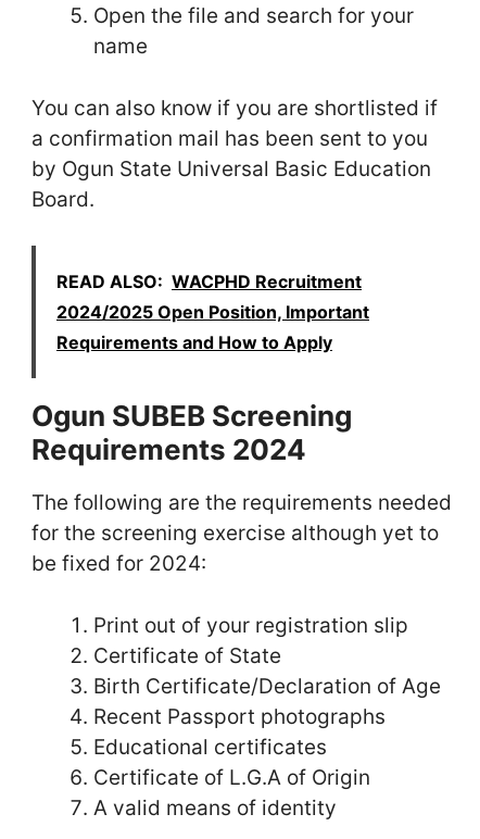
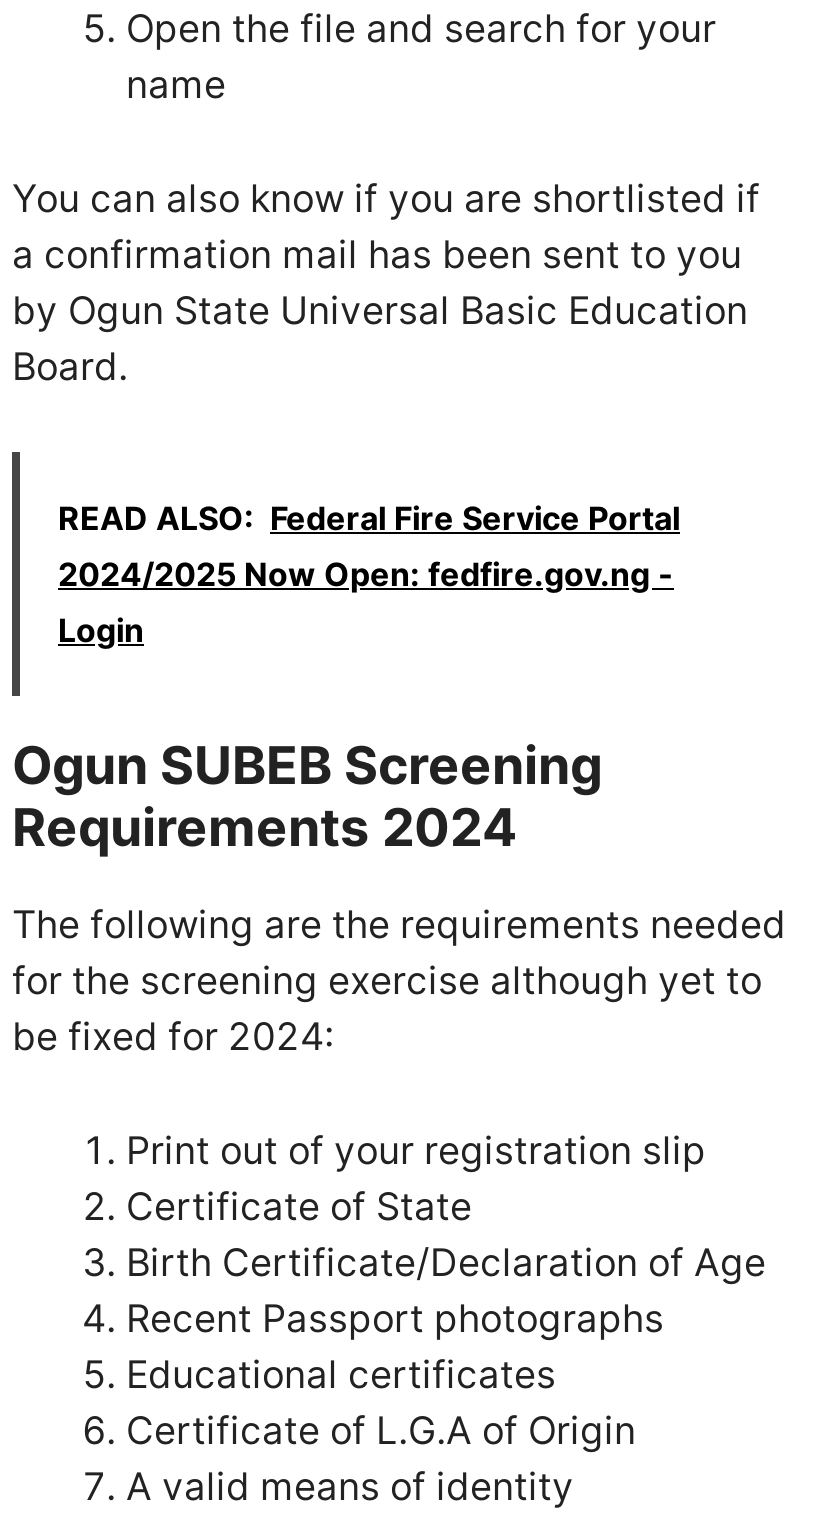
- READ ALSO: WACPHD Recruitment
- 2024/2025 Open Position, Important
- Requirements and How to Apply
+ READ ALSO: Federal Fire Service Portal
+ 2024/2025 Now Open: fedfire.gov.ng -
+ Login
